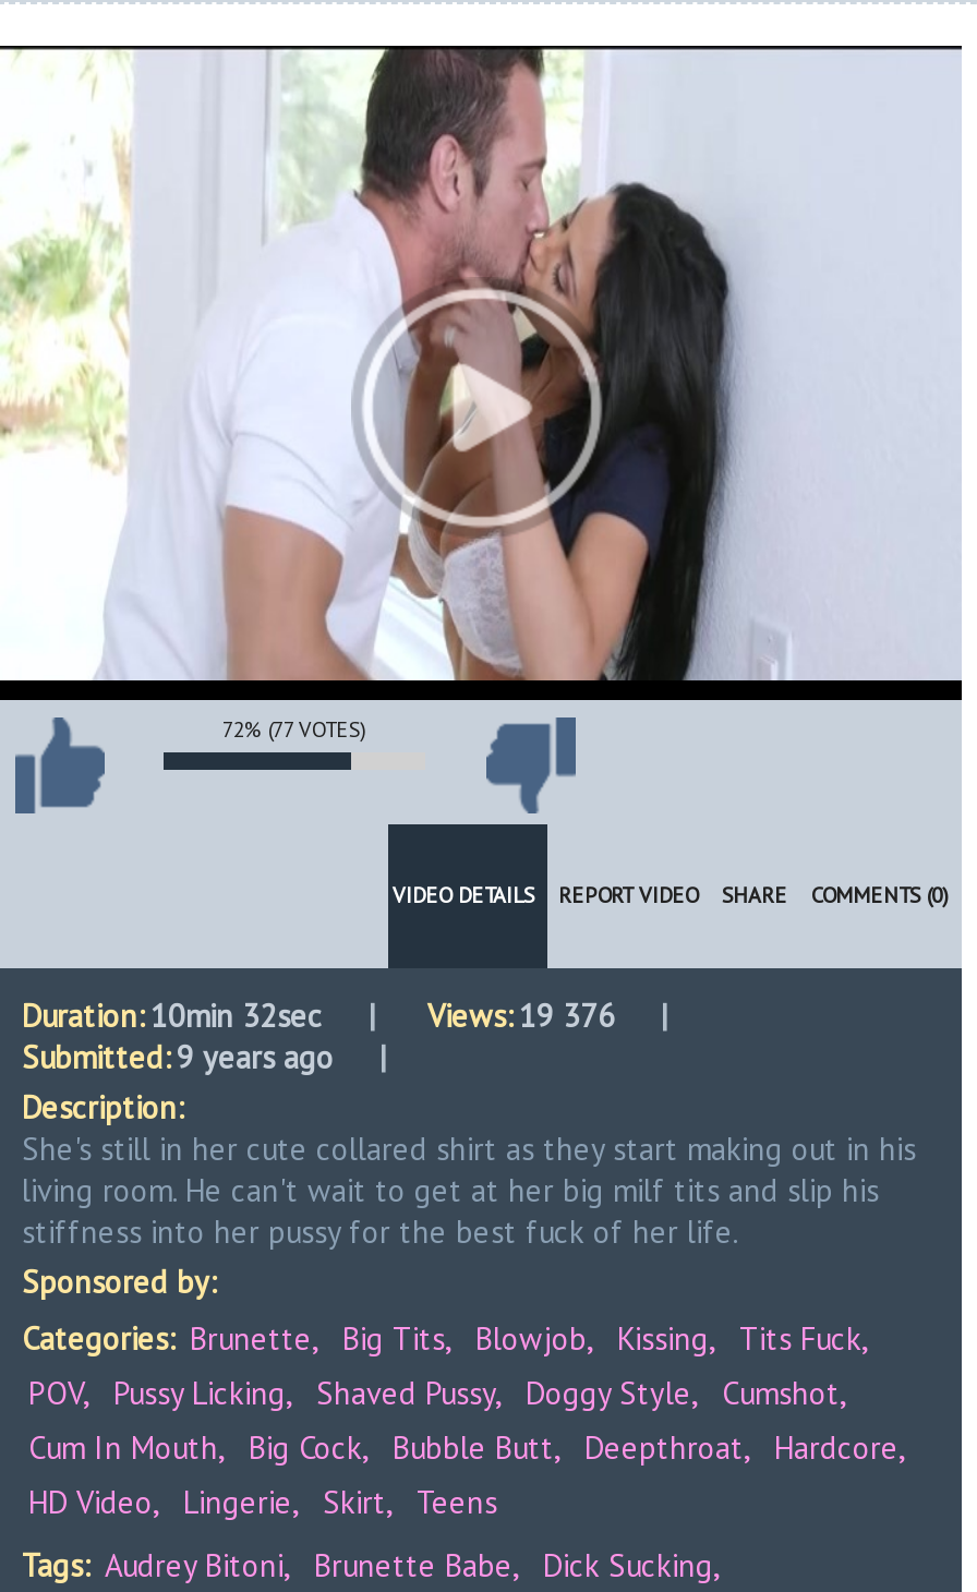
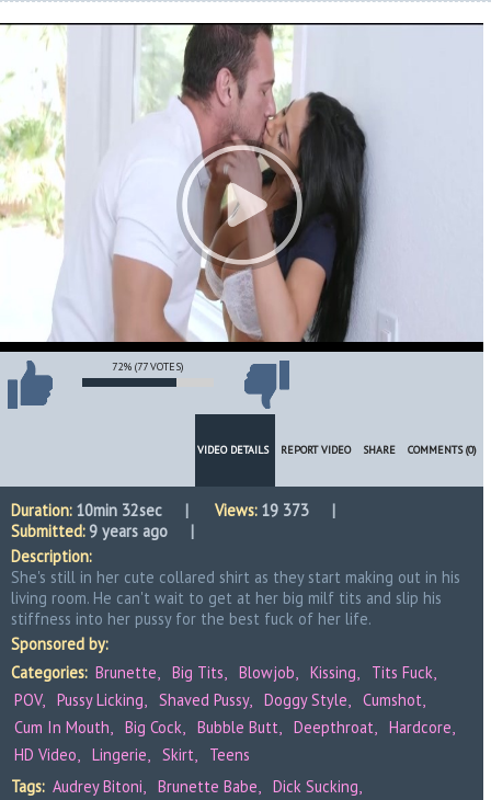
- Views: 19 376
+ Views: 19 373
